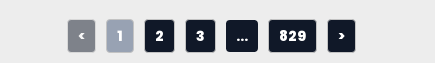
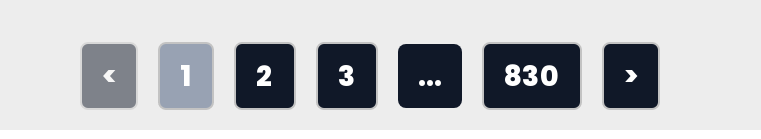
- 829
+ 830
